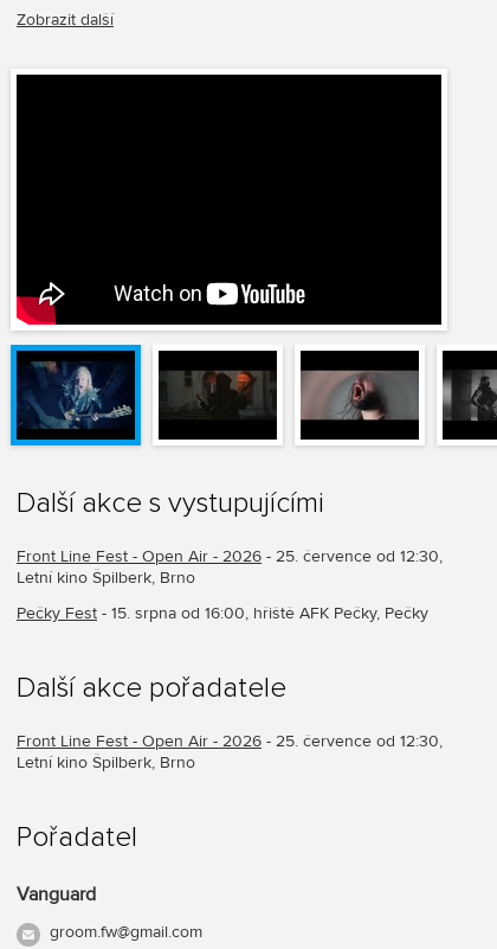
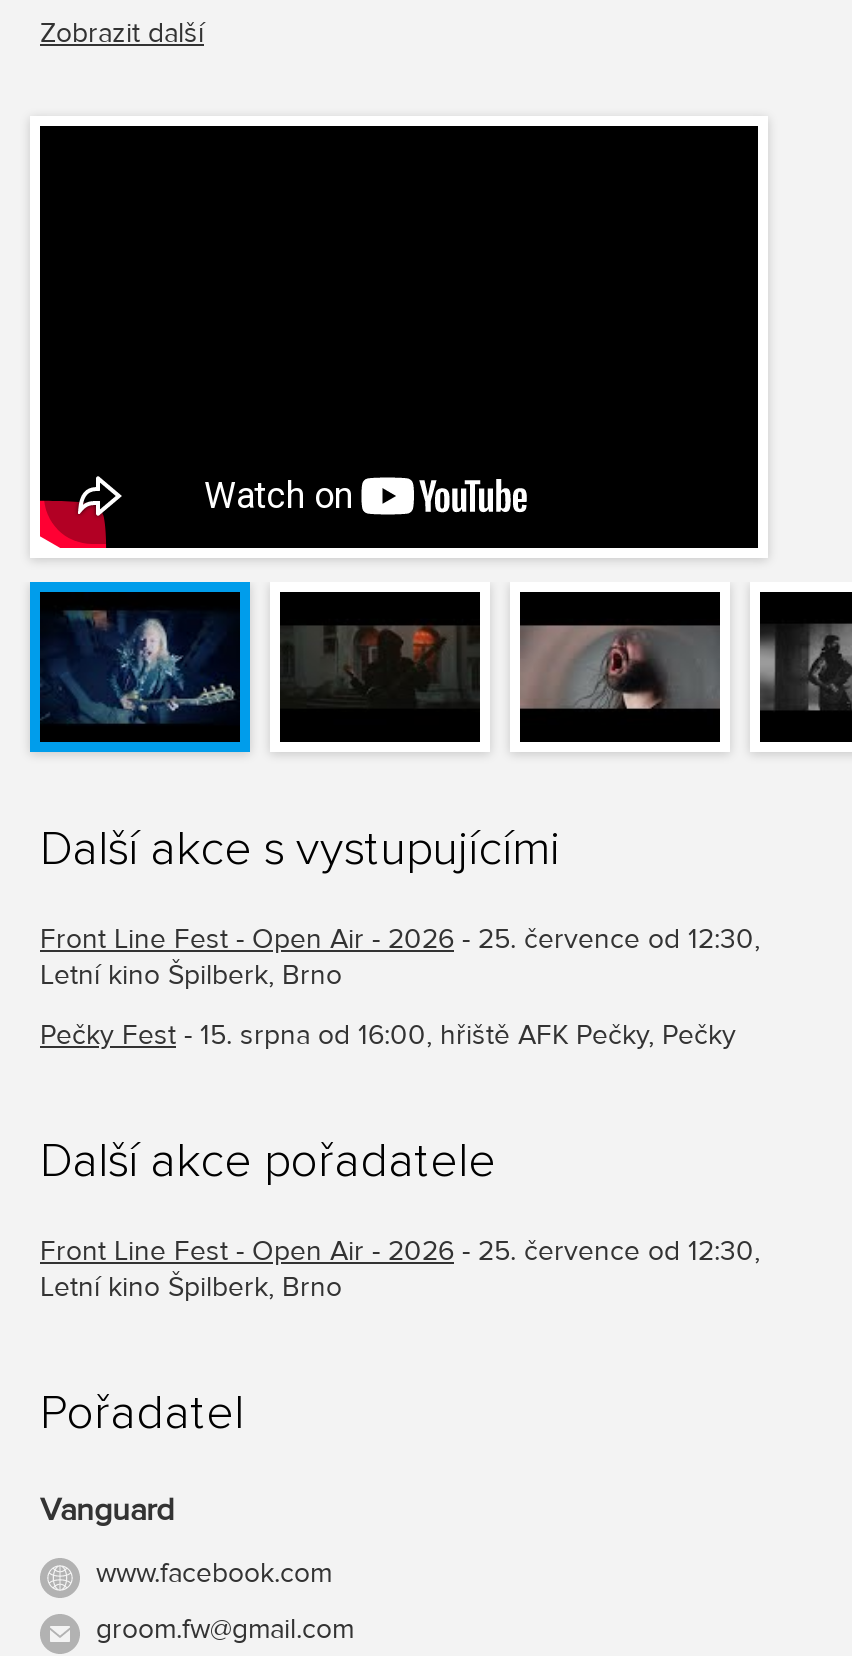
+ www.facebook.com
